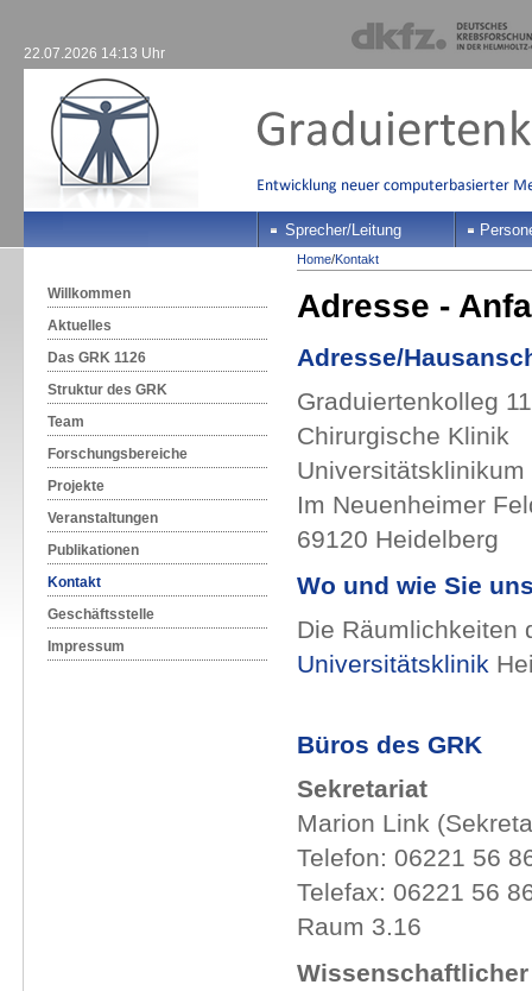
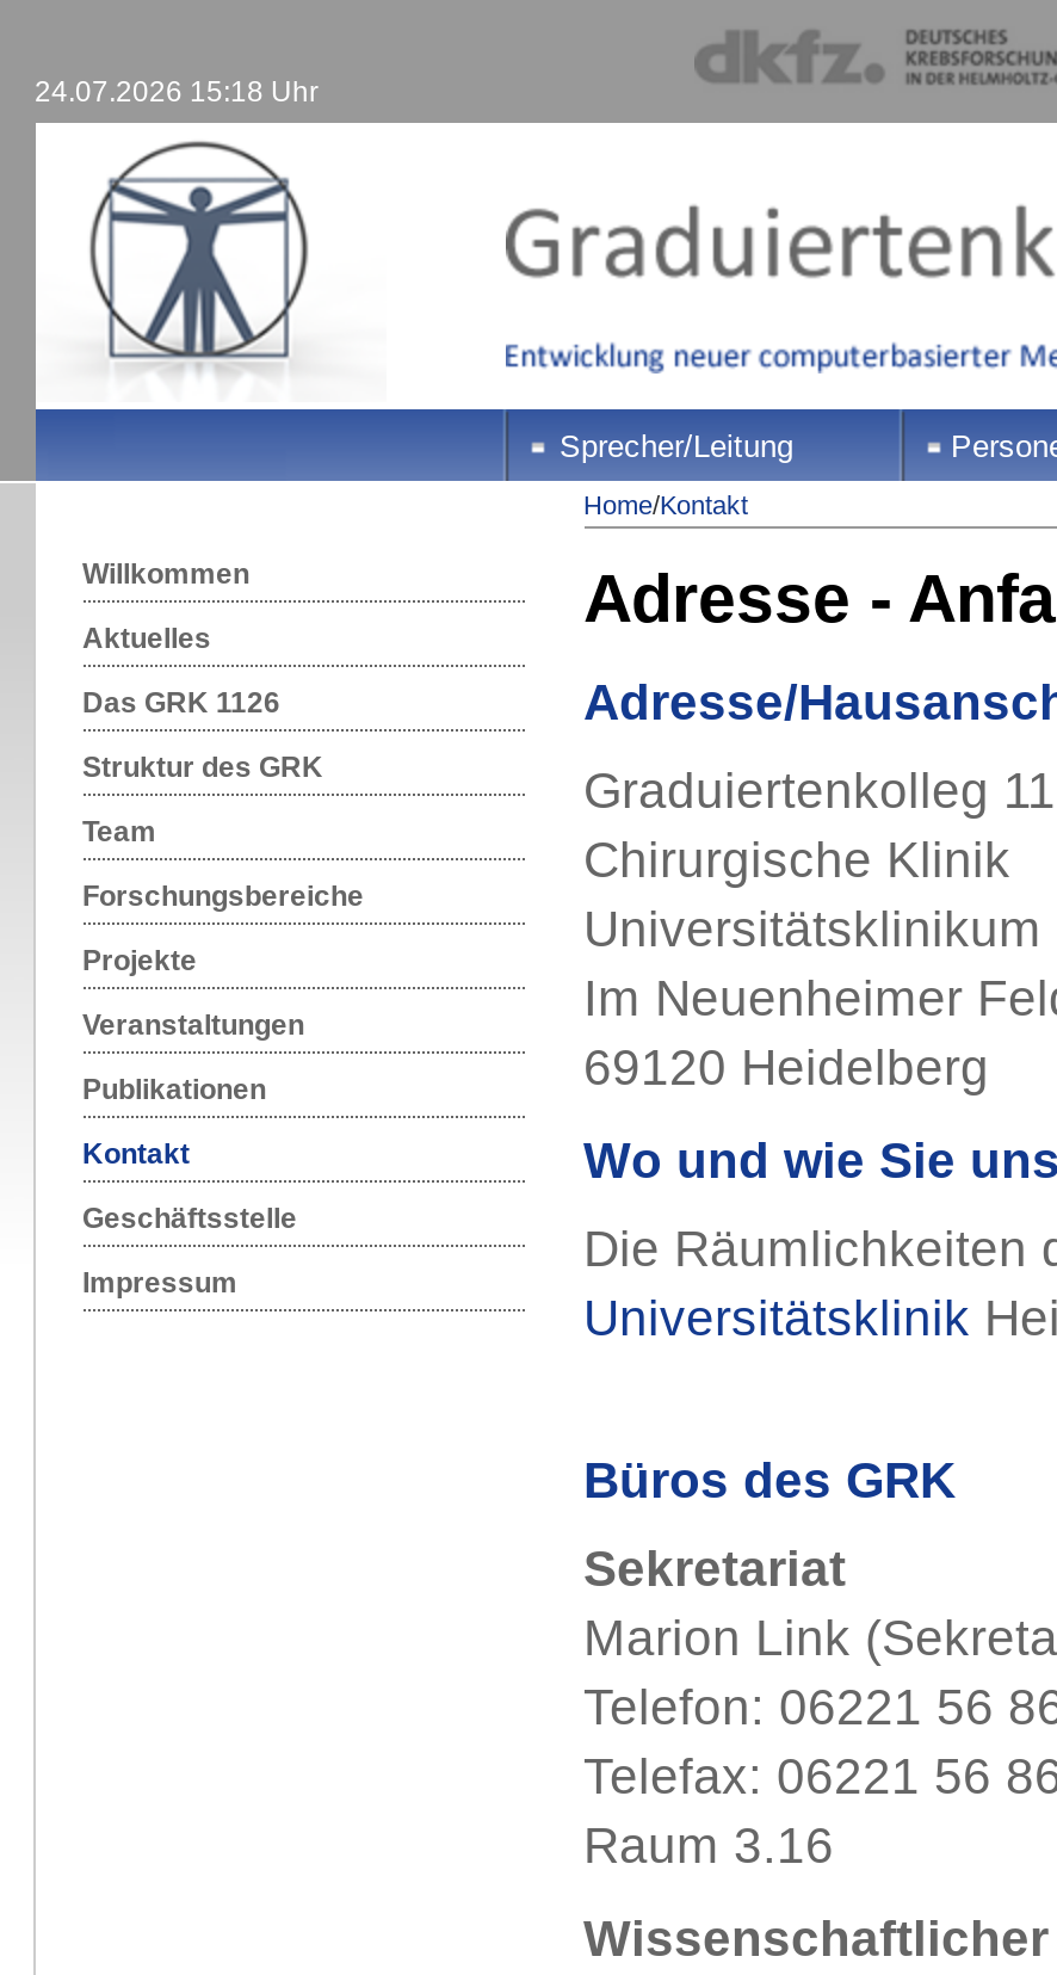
- 22.07.2026 14:13 Uhr
+ 24.07.2026 15:18 Uhr
